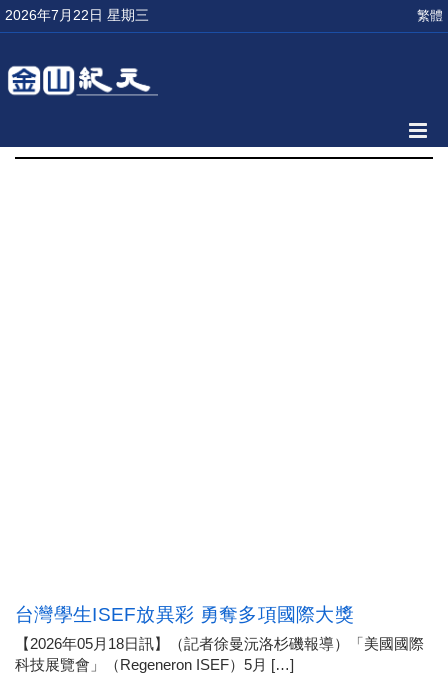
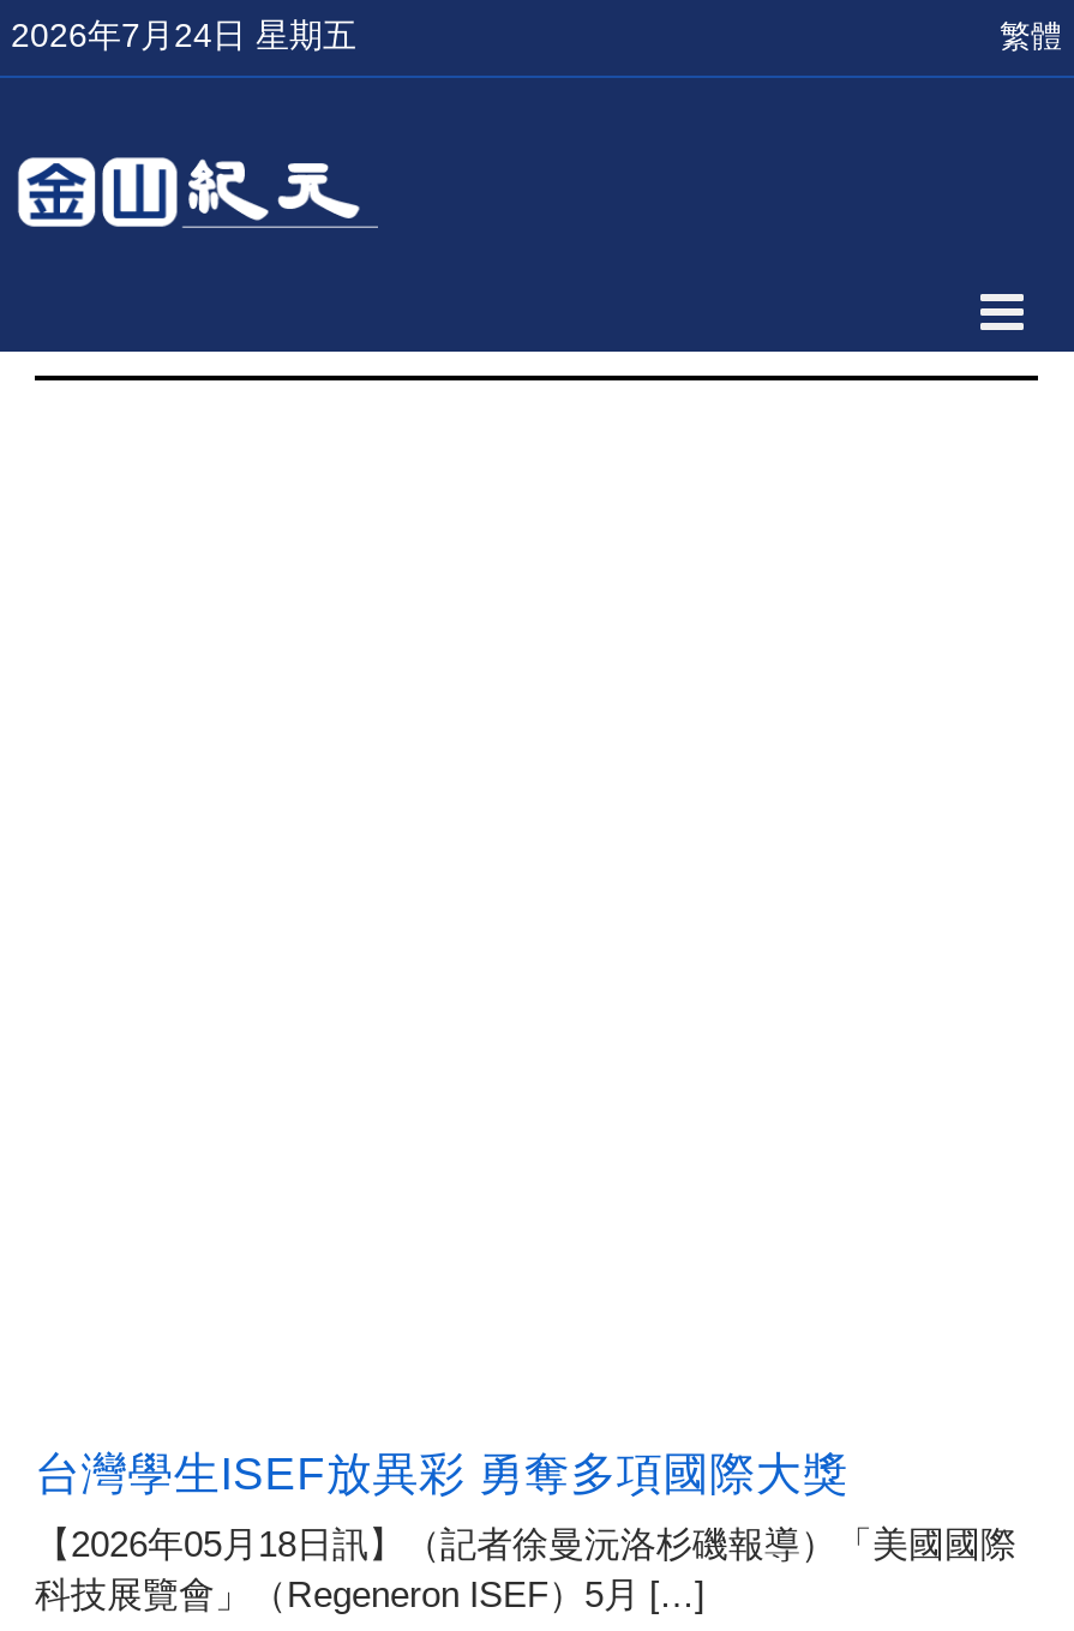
- 2026年7月22日 星期三
+ 2026年7月24日 星期五
